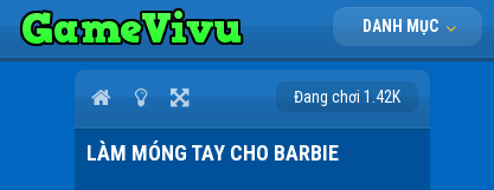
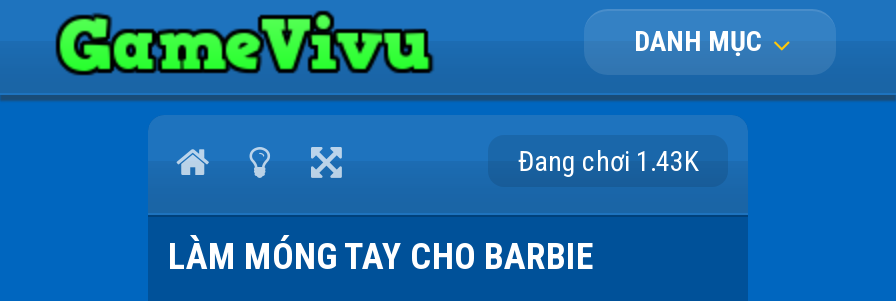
- Đang chơi 1.42K
+ Đang chơi 1.43K
